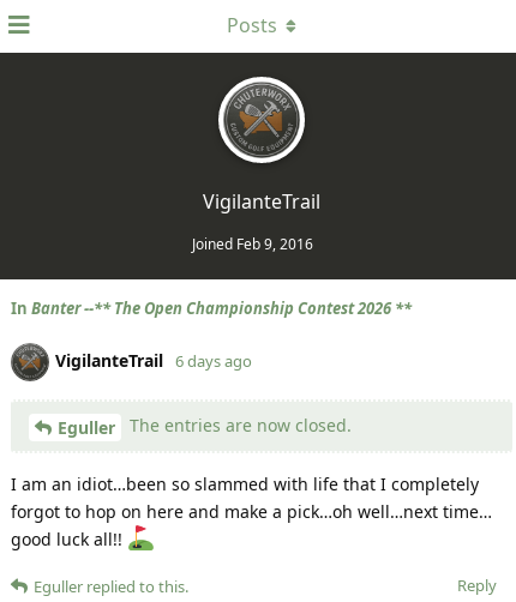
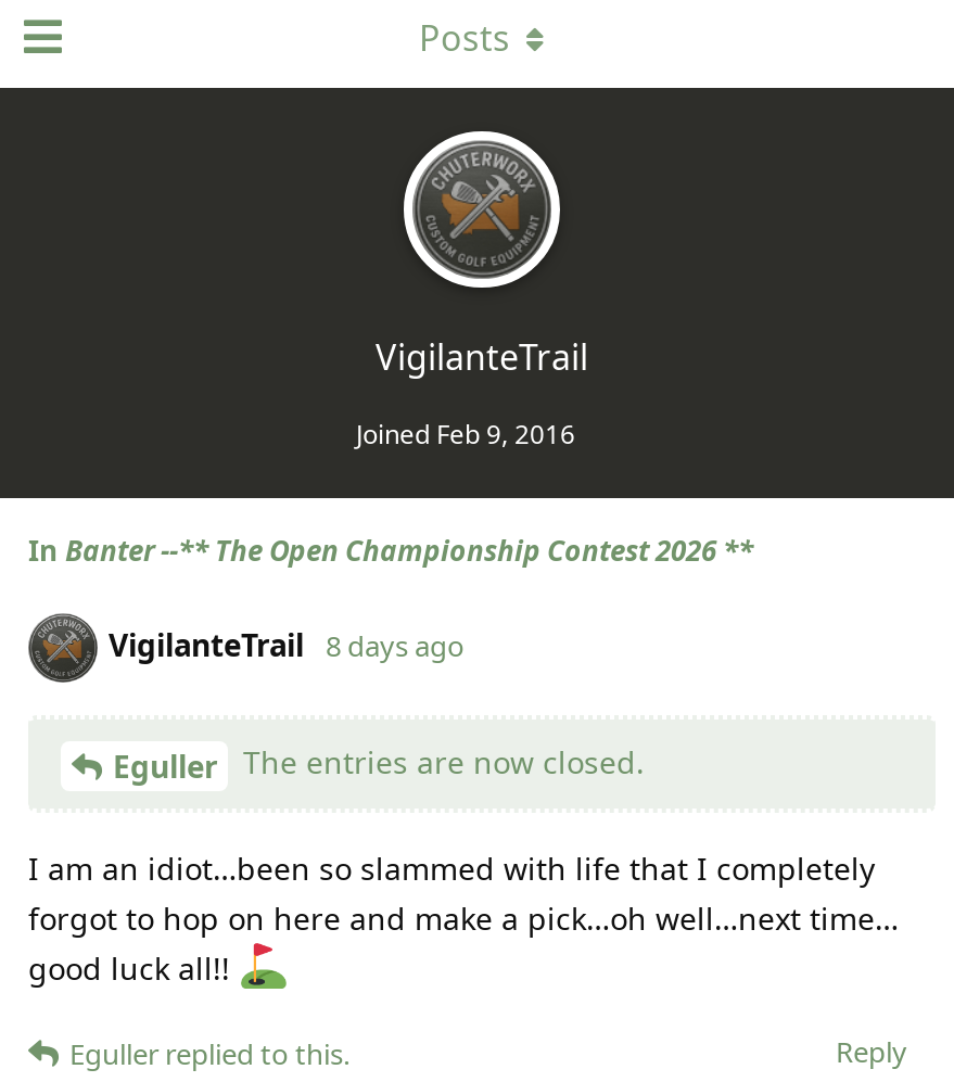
- VigilanteTrail 6 days ago
+ VigilanteTrail 8 days ago
